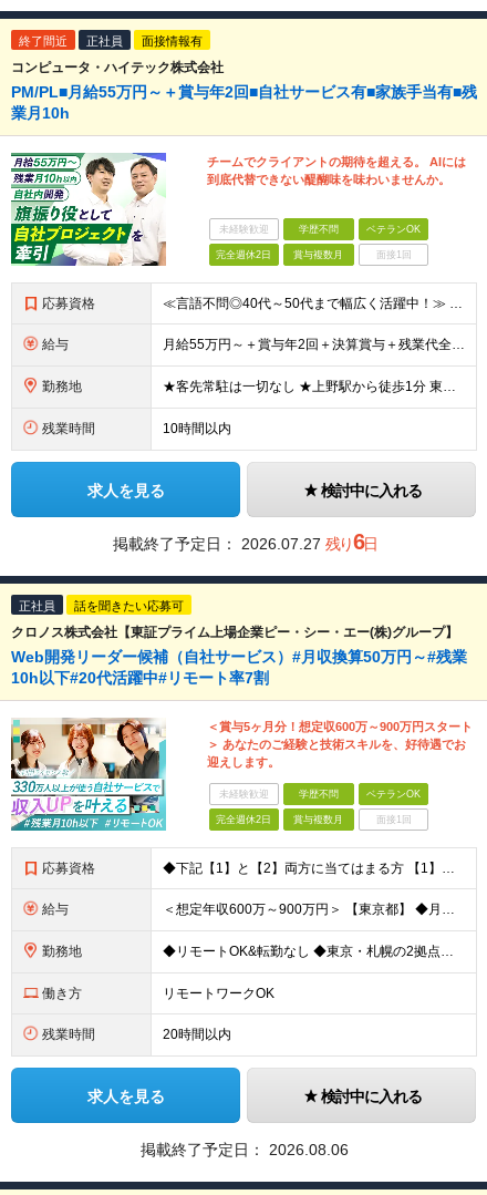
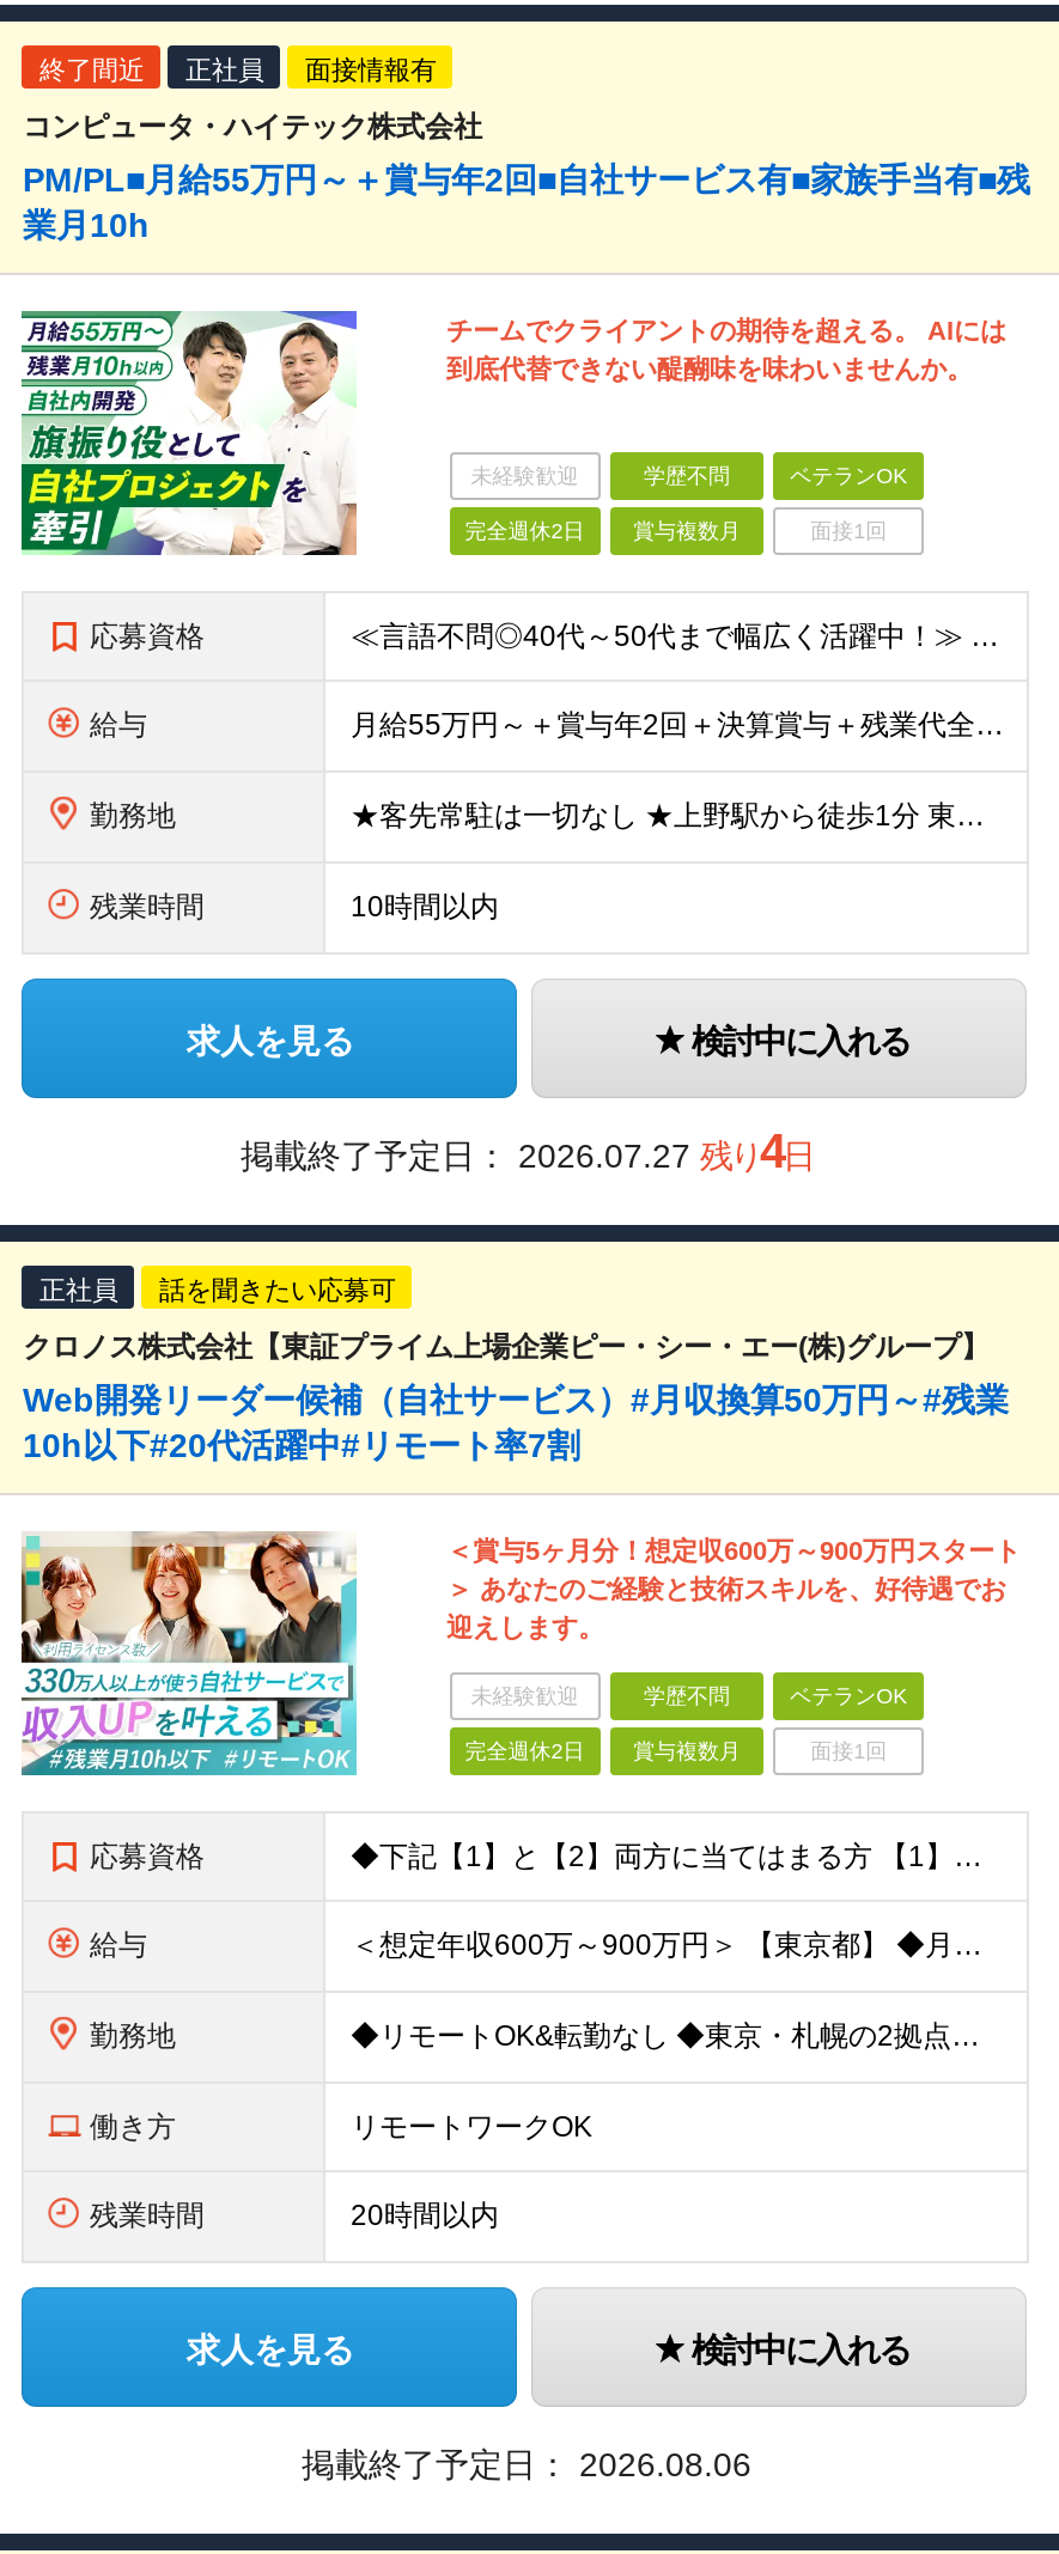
- 掲載終了予定日：2026.07.27 残り6日
+ 掲載終了予定日：2026.07.27 残り4日
